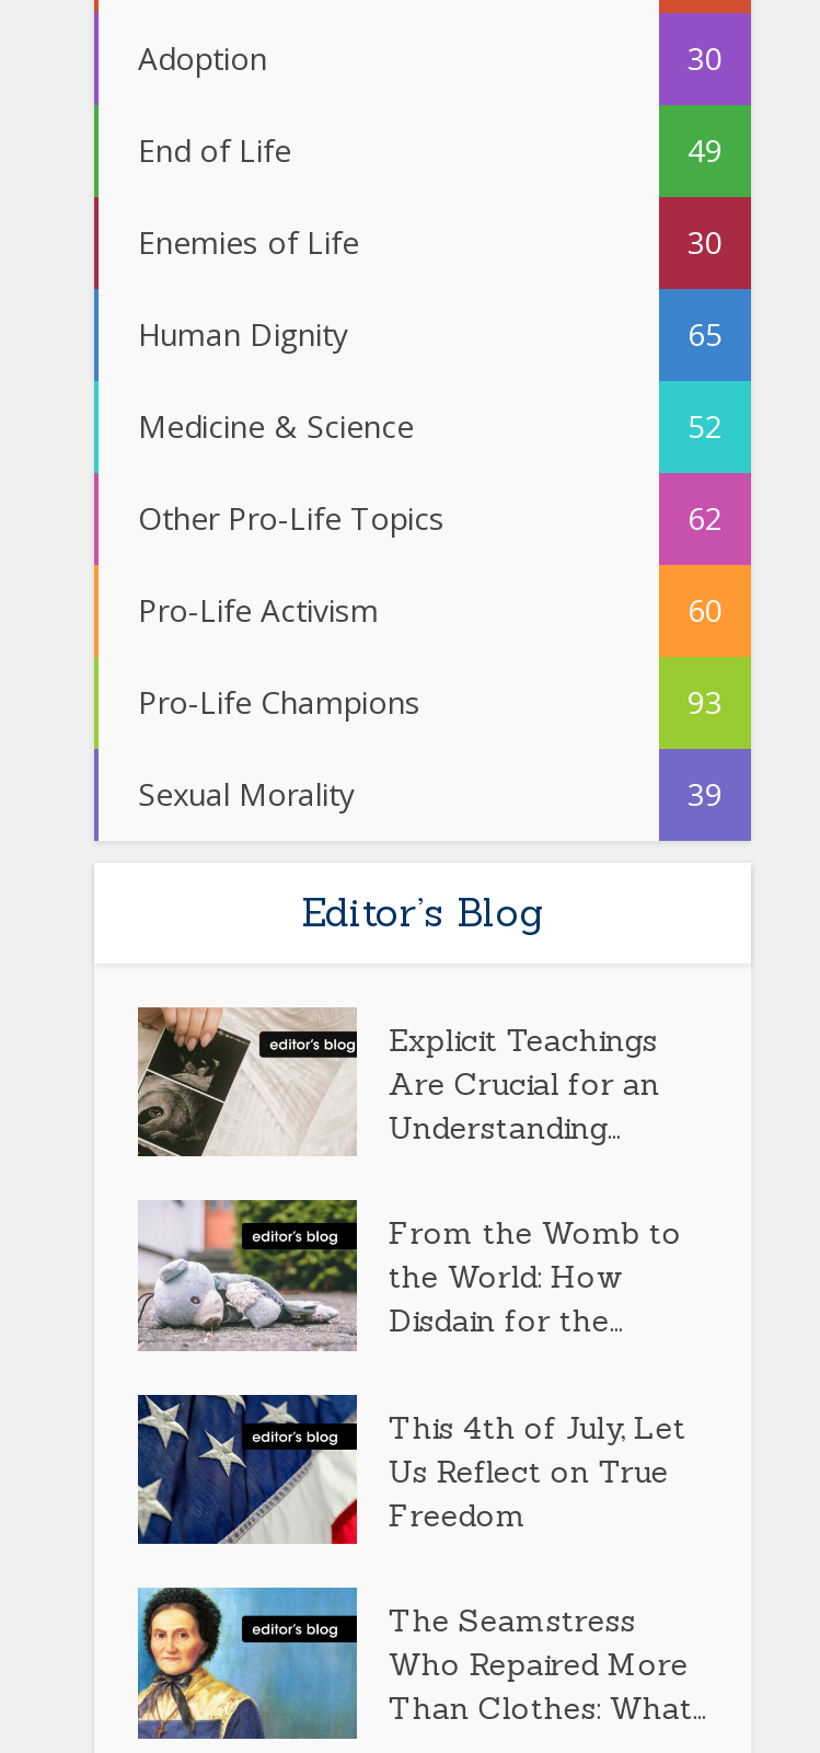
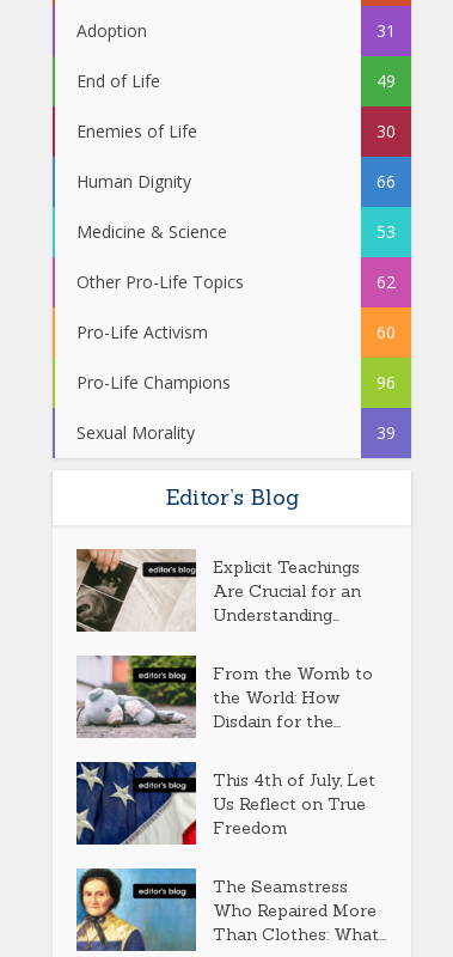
- 30
+ 31

- 65
+ 66

- 52
+ 53

- 93
+ 96
